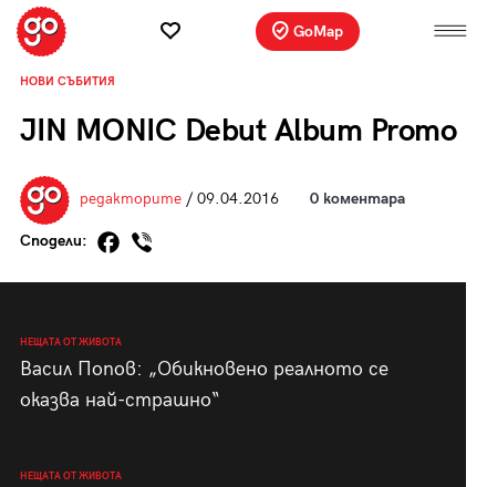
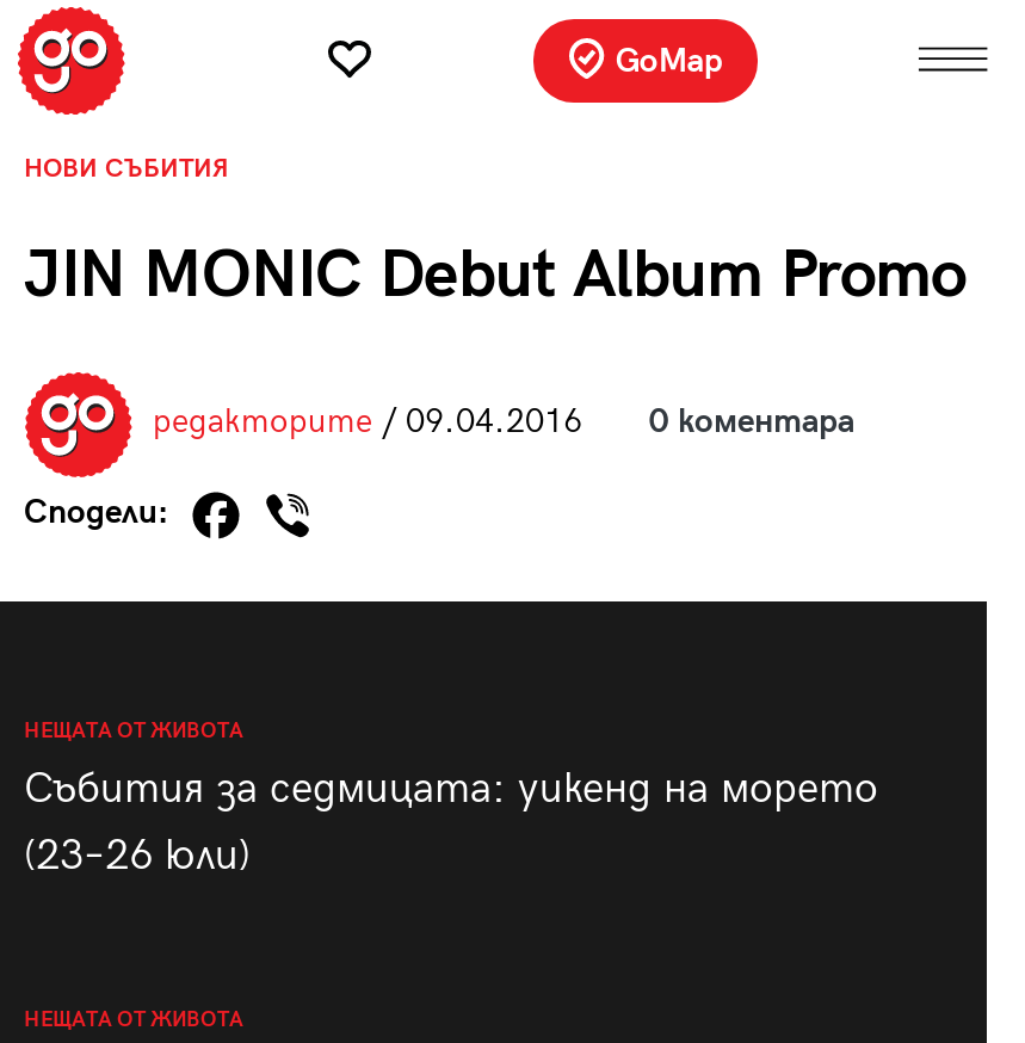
- Васил Попов: „Обикновено реалното се
- оказва най-страшно“
+ Събития за седмицата: уикенд на морето
+ (23–26 юли)
